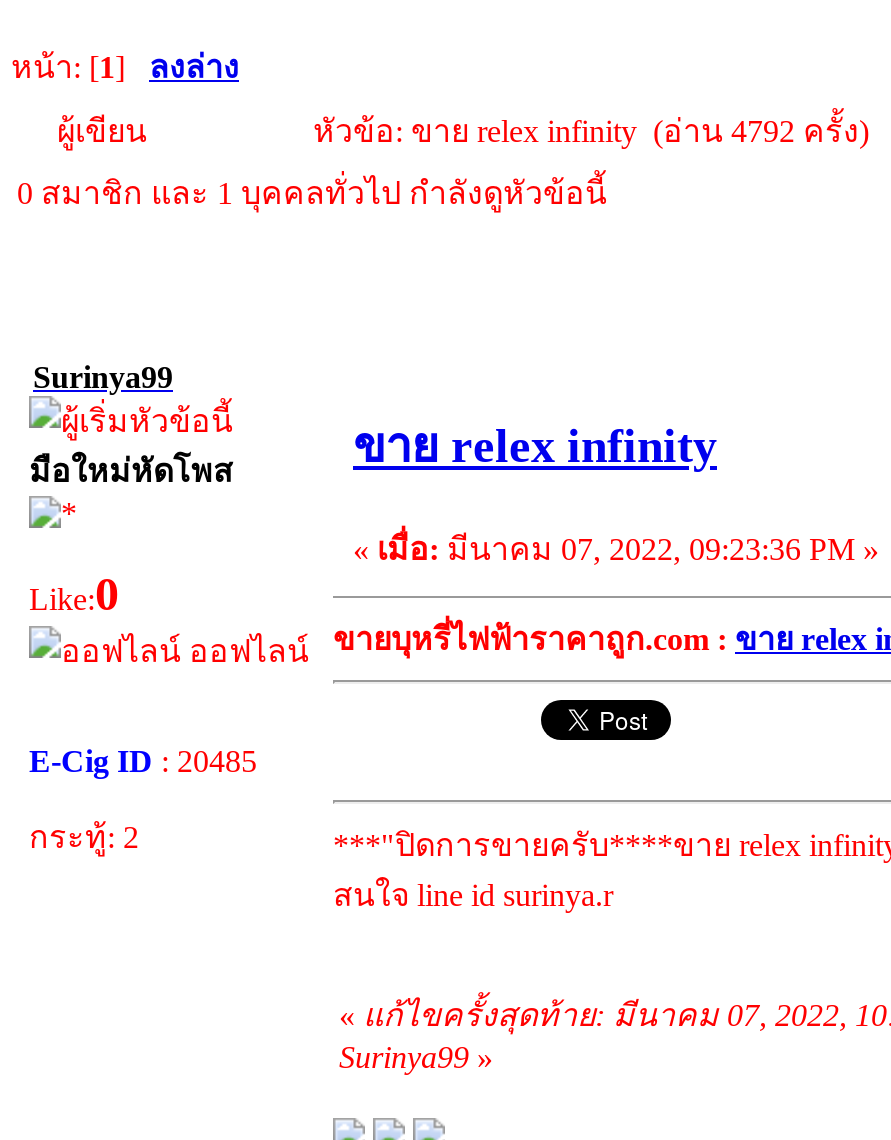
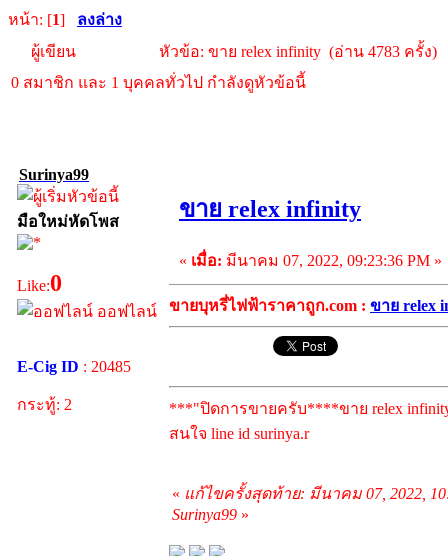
- หัวข้อ: ขาย relex infinity (อ่าน 4792 ครั้ง)
+ หัวข้อ: ขาย relex infinity (อ่าน 4783 ครั้ง)
